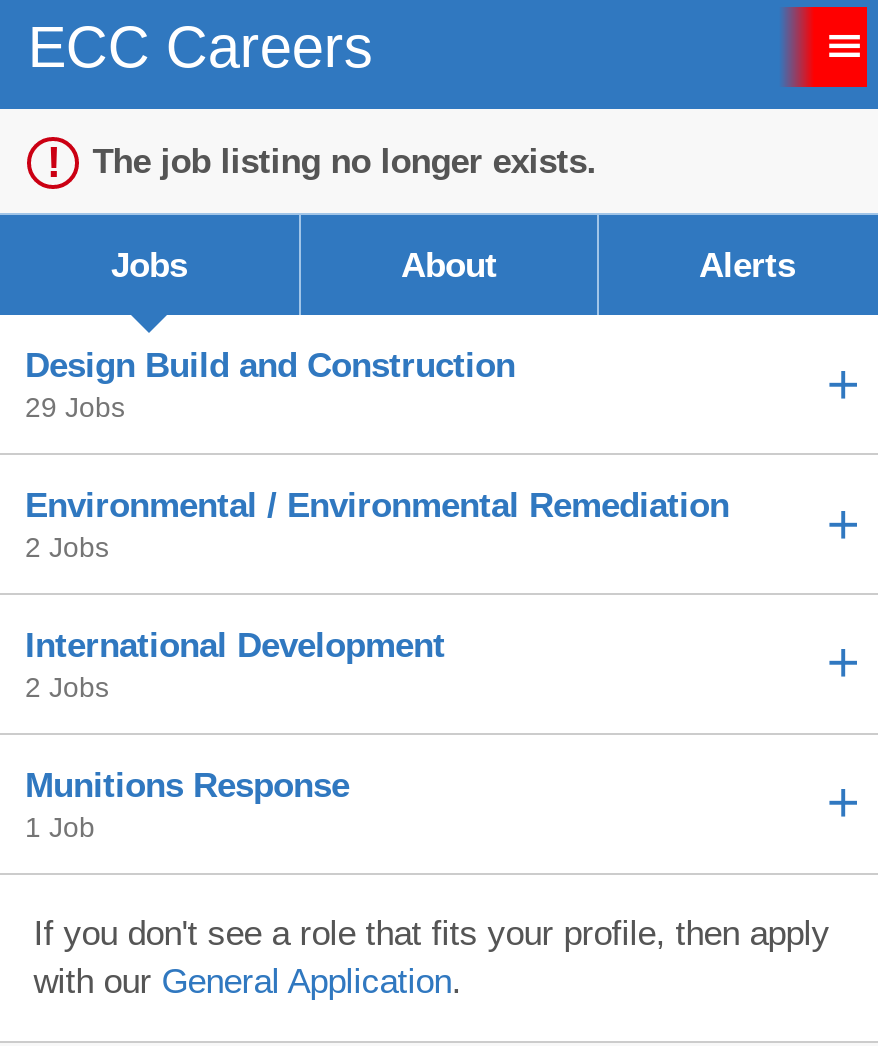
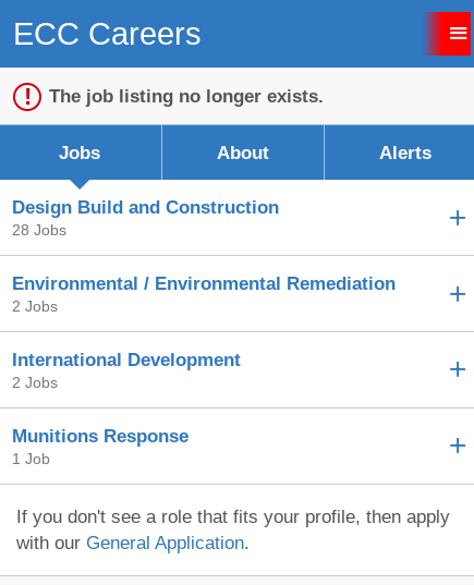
- 29 Jobs
+ 28 Jobs
